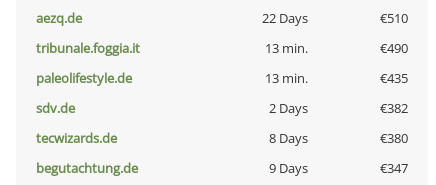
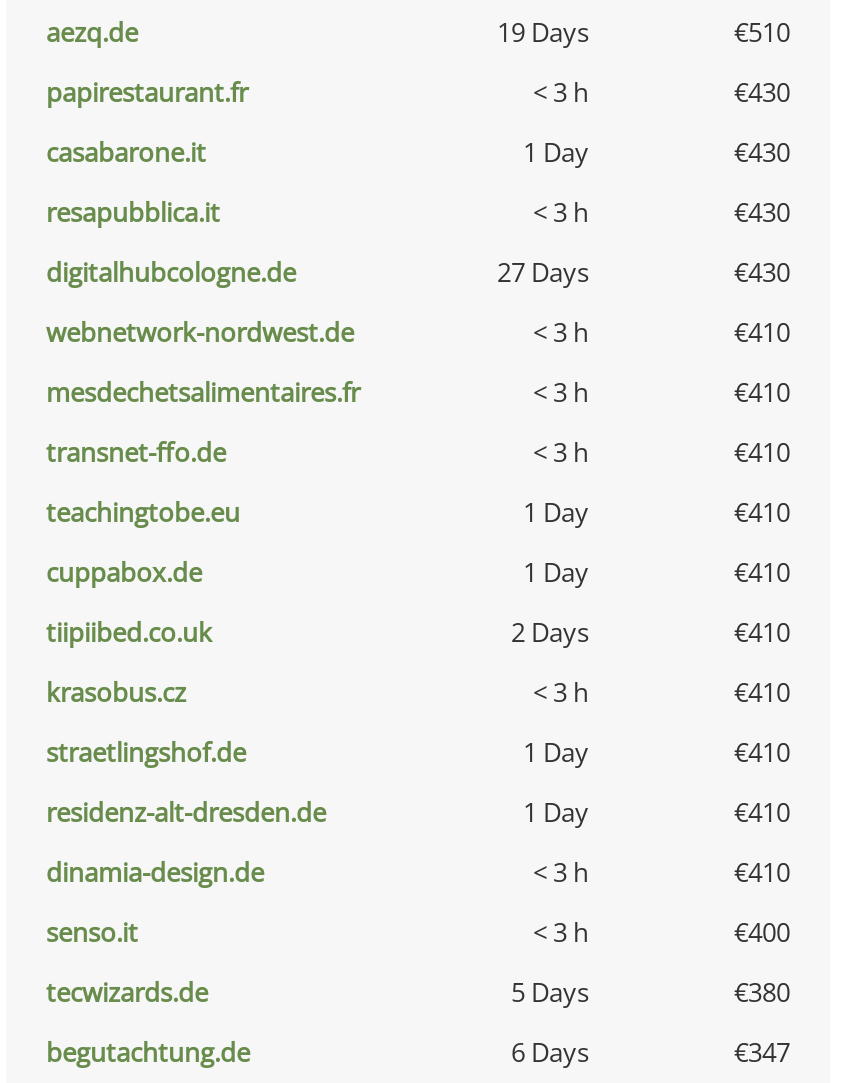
- 22 Days
+ 19 Days

- tribunale.foggia.it
- 13 min.
- €490
- paleolifestyle.de
- 13 min.
- €435
- sdv.de
+ papirestaurant.fr
+ < 3 h
+ €430
+ casabarone.it
+ 1 Day
+ €430
+ resapubblica.it
+ < 3 h
+ €430
+ digitalhubcologne.de
+ 27 Days
+ €430
+ webnetwork-nordwest.de
+ < 3 h
+ €410
+ mesdechetsalimentaires.fr
+ < 3 h
+ €410
+ transnet-ffo.de
+ < 3 h
+ €410
+ teachingtobe.eu
+ 1 Day
+ €410
+ cuppabox.de
+ 1 Day
+ €410
+ tiipiibed.co.uk

- €382
+ €410
+ krasobus.cz
+ < 3 h
+ €410
+ straetlingshof.de
+ 1 Day
+ €410
+ residenz-alt-dresden.de
+ 1 Day
+ €410
+ dinamia-design.de
+ < 3 h
+ €410
+ senso.it
+ < 3 h
+ €400

- 8 Days
+ 5 Days

- 9 Days
+ 6 Days
